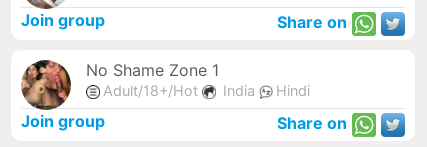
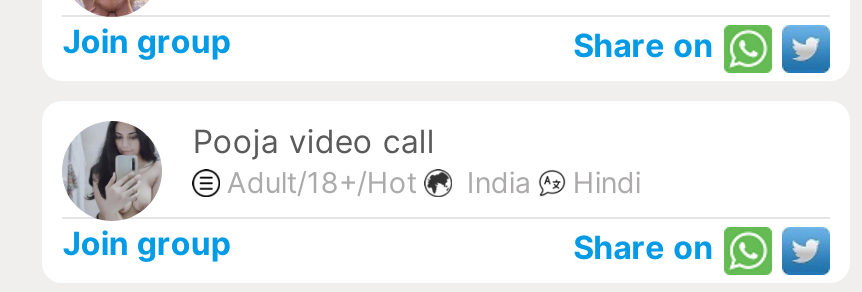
- [image]
- No Shame Zone 1
+ [image]
+ Pooja video call
